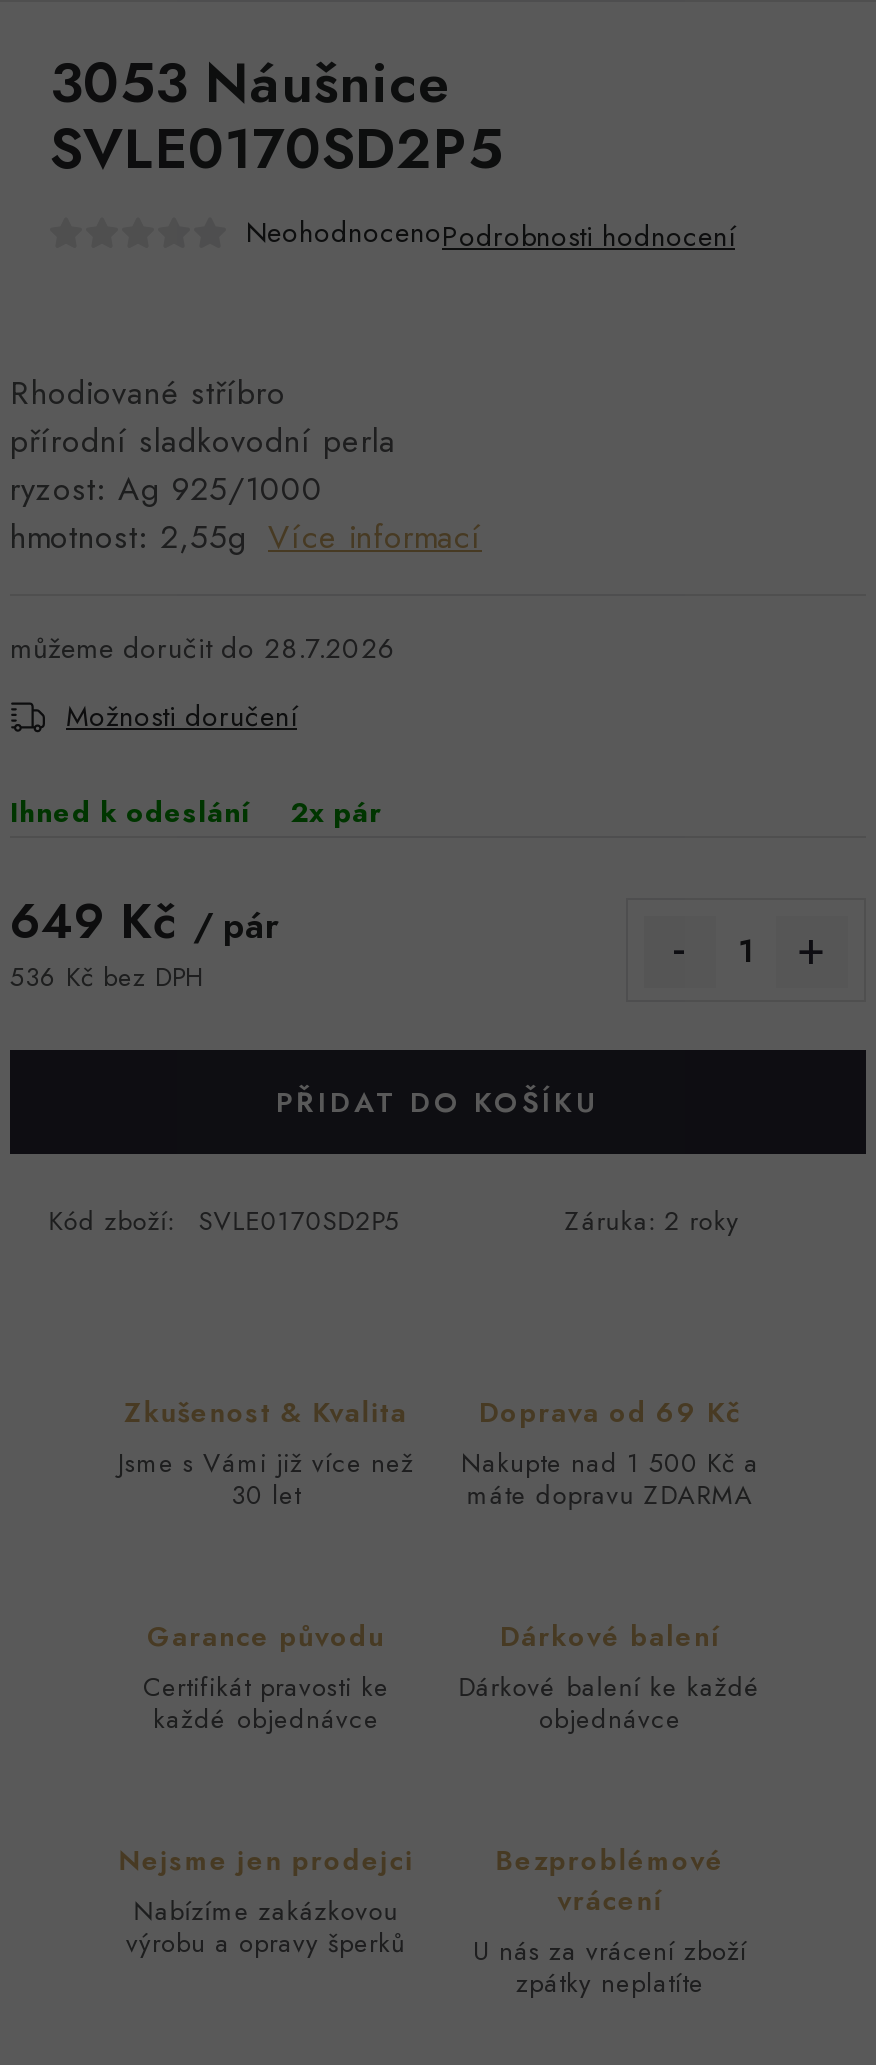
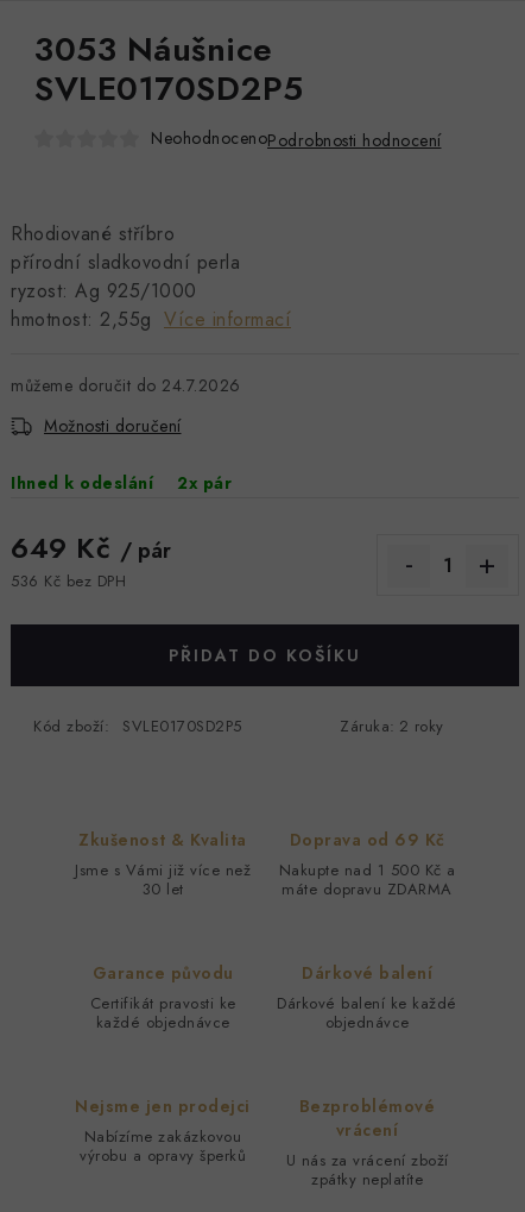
- 28.7.2026
+ 24.7.2026
